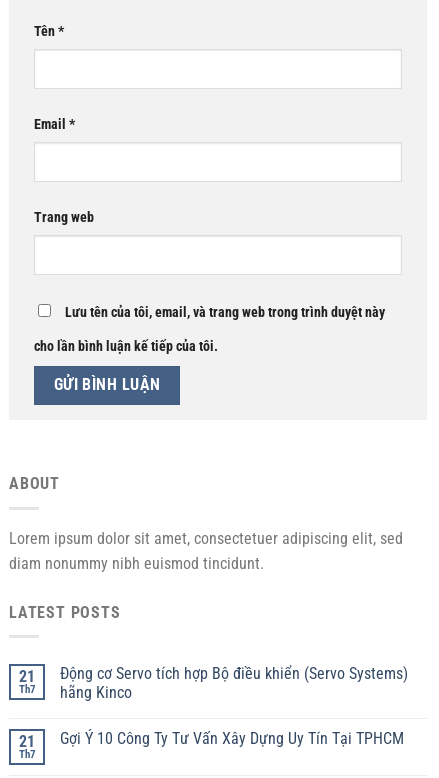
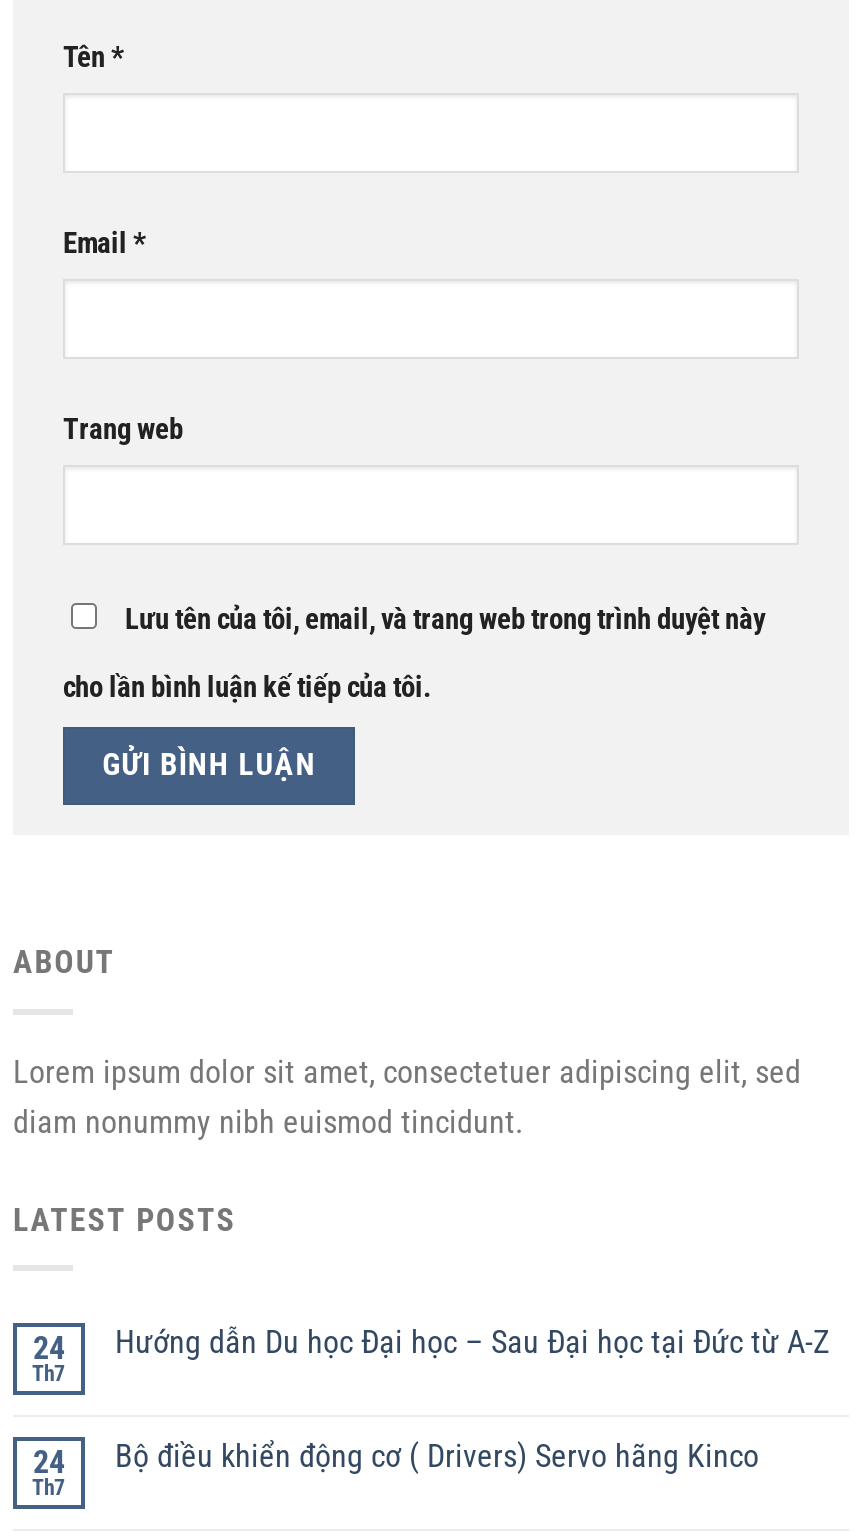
- 21
+ 24

- Động cơ Servo tích hợp Bộ điều khiển (Servo Systems)
- hãng Kinco
+ Hướng dẫn Du học Đại học – Sau Đại học tại Đức từ A-Z

- 21
+ 24

- Gợi Ý 10 Công Ty Tư Vấn Xây Dựng Uy Tín Tại TPHCM
+ Bộ điều khiển động cơ ( Drivers) Servo hãng Kinco
